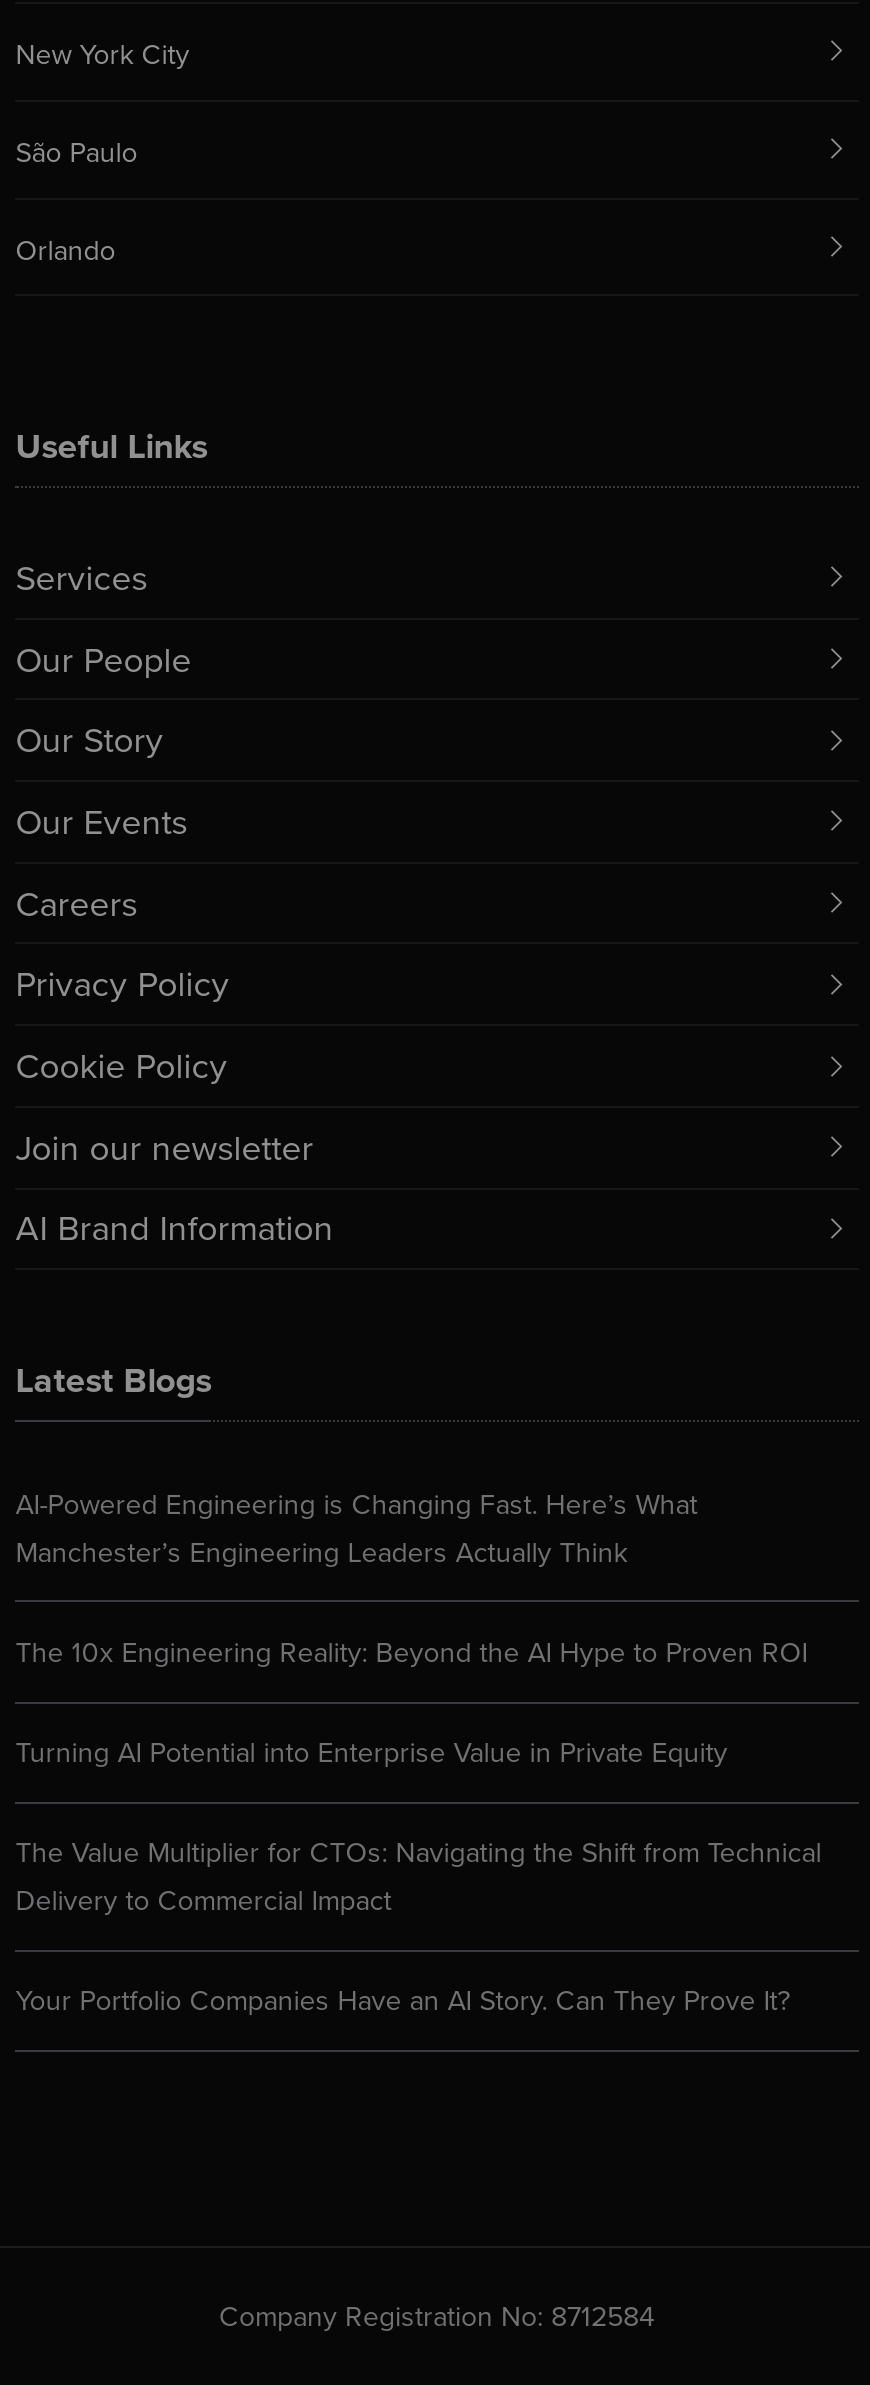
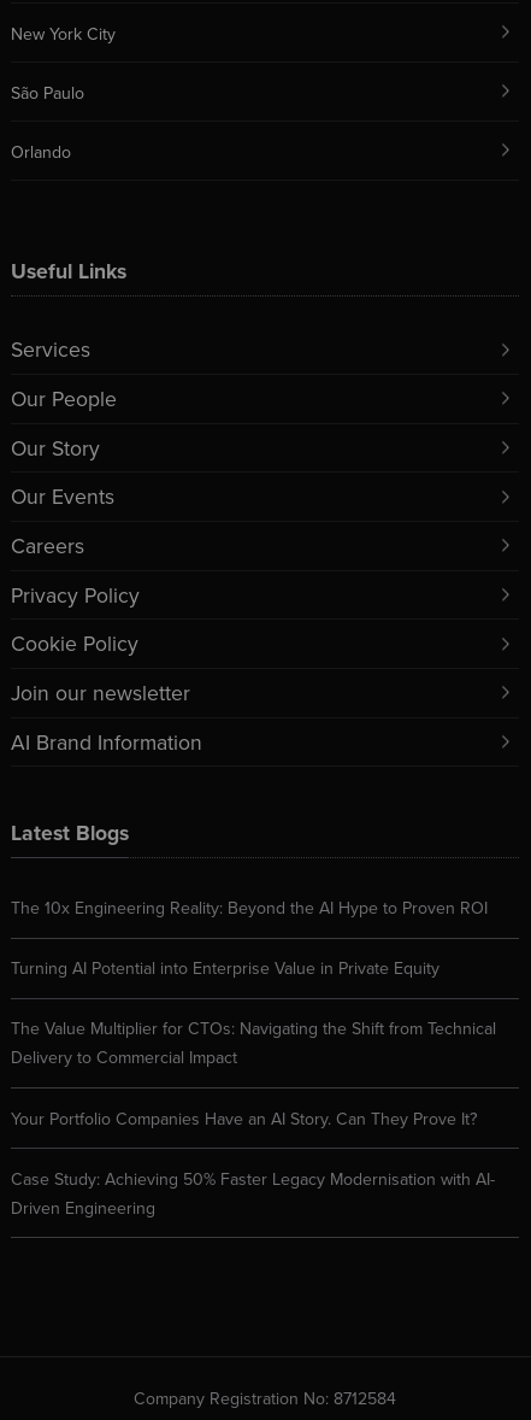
- AI-Powered Engineering is Changing Fast. Here’s What
- Manchester’s Engineering Leaders Actually Think

moved up: The 10x Engineering Reality: Beyond the AI Hype to Proven ROI | Turning AI Potential into Enterprise Value in Private Equity | The Value Multiplier for CTOs: Navigating the Shift from Technical | Delivery to Commercial Impact | Your Portfolio Companies Have an AI Story. Can They Prove It?

+ Case Study: Achieving 50% Faster Legacy Modernisation with AI-
+ Driven Engineering
